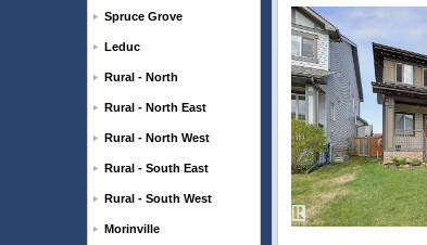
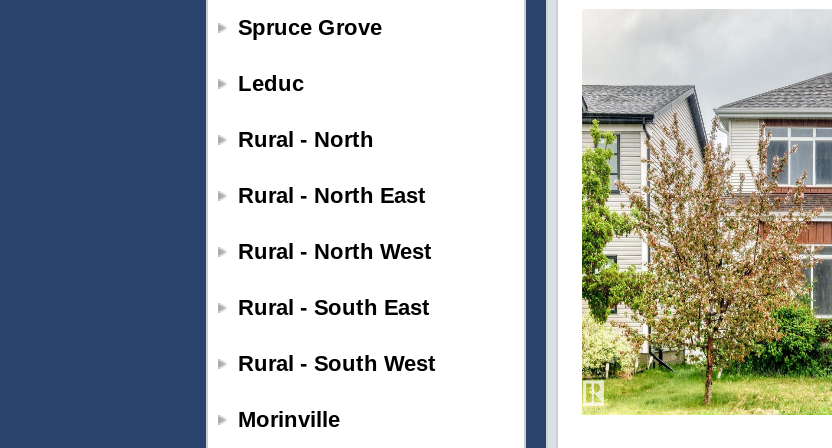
- [image]
+ [image]
